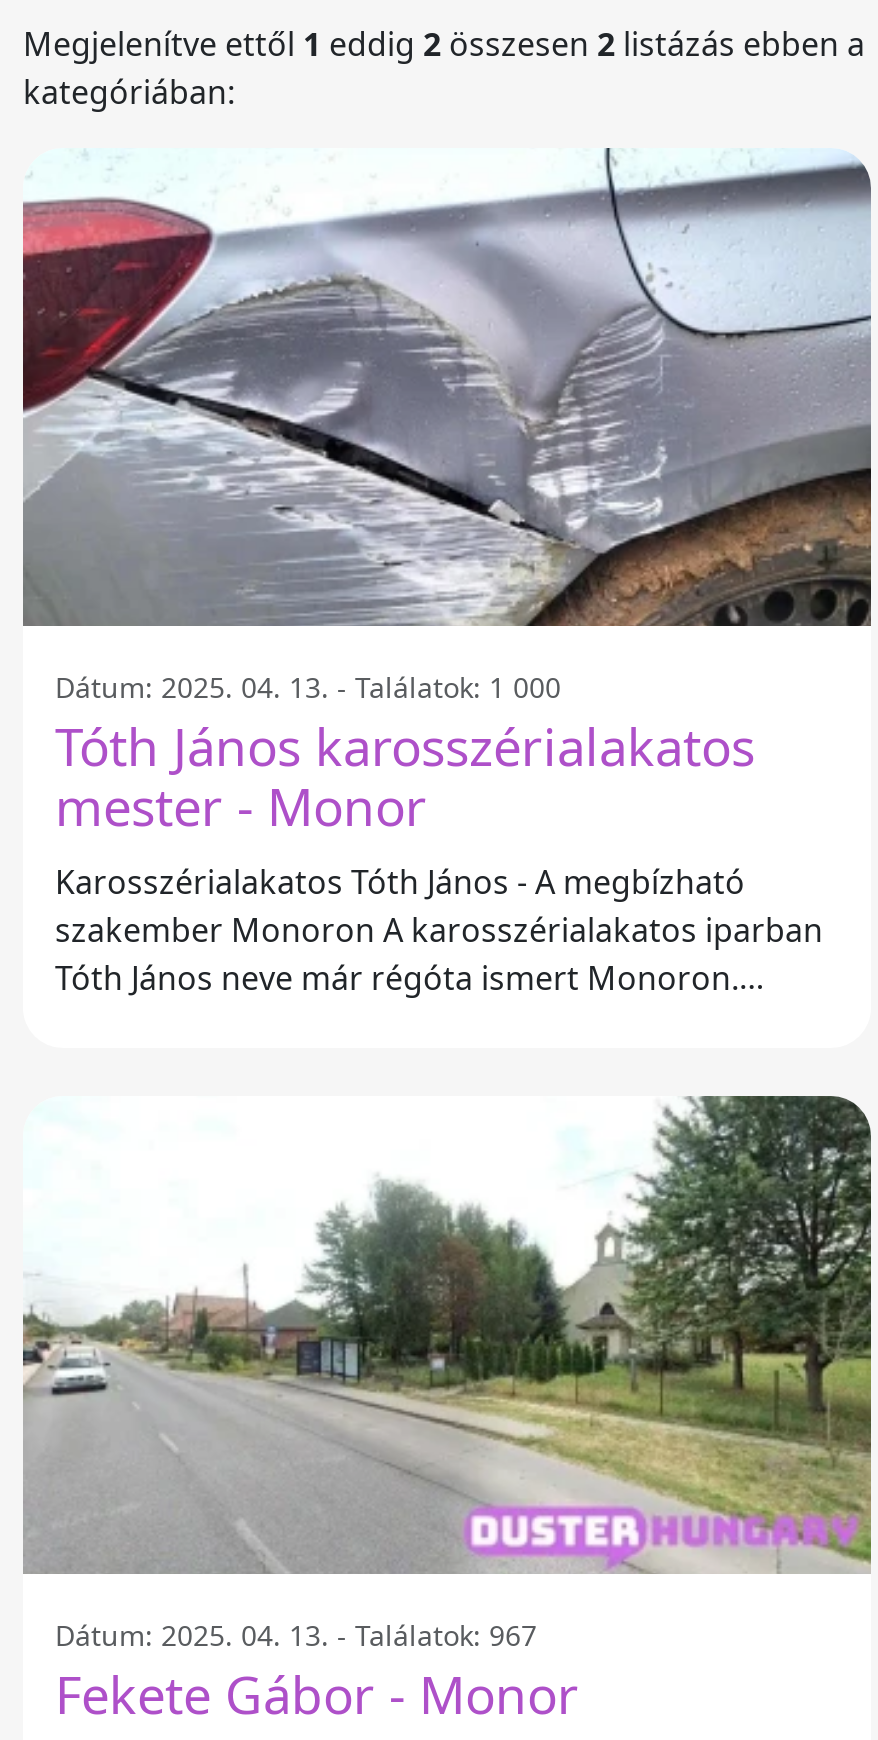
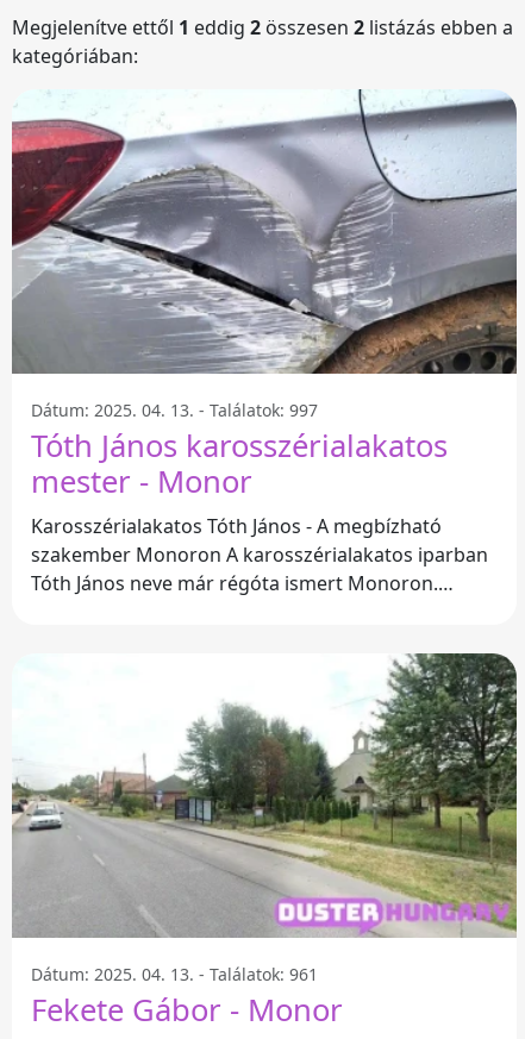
- Dátum: 2025. 04. 13. - Találatok: 1 000
+ Dátum: 2025. 04. 13. - Találatok: 997

- Dátum: 2025. 04. 13. - Találatok: 967
+ Dátum: 2025. 04. 13. - Találatok: 961
